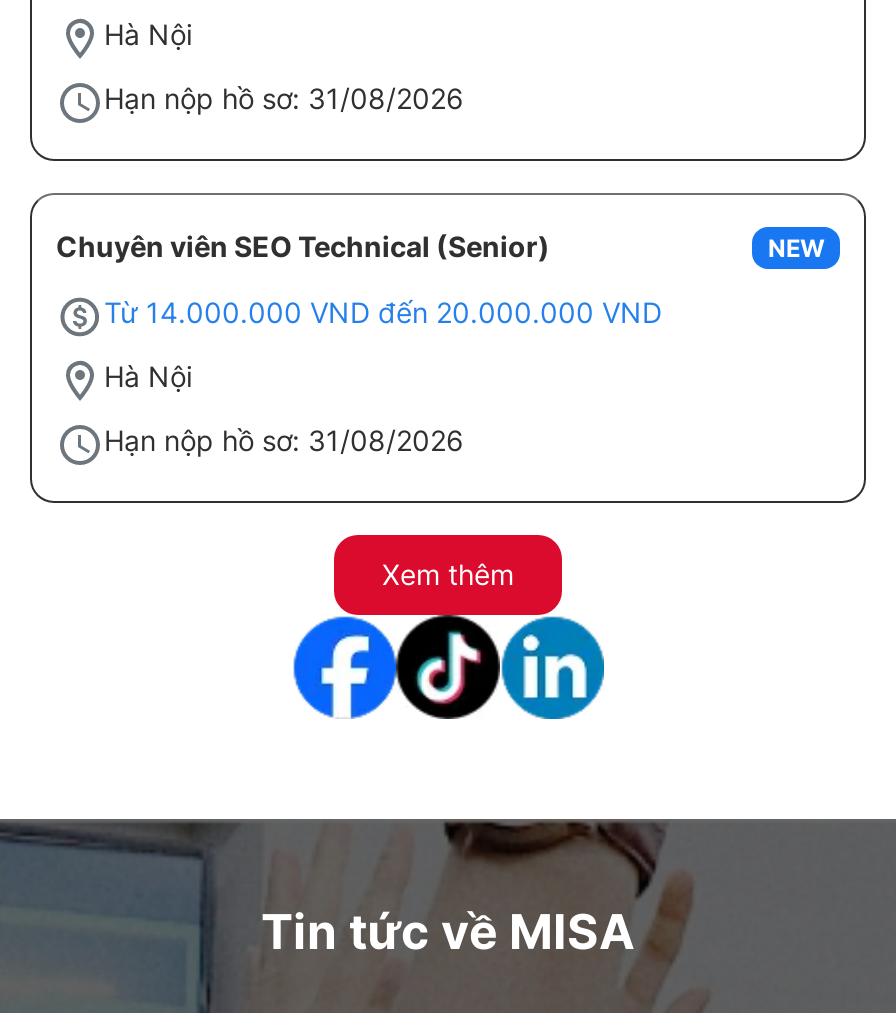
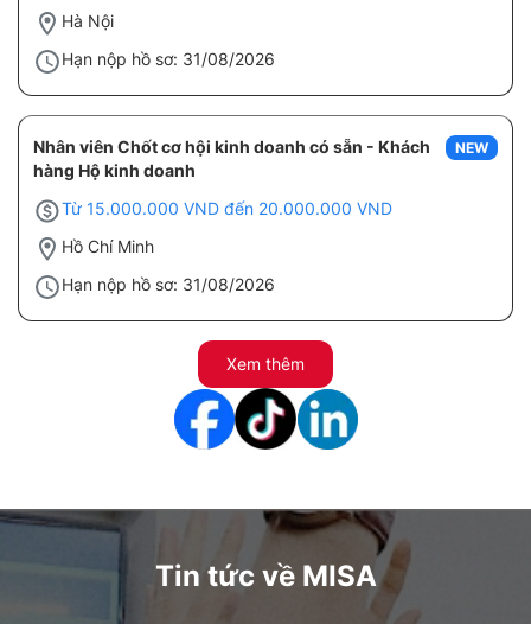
- Chuyên viên SEO Technical (Senior)
+ Nhân viên Chốt cơ hội kinh doanh có sẵn - Khách
+ hàng Hộ kinh doanh

- Từ 14.000.000 VND đến 20.000.000 VND
+ Từ 15.000.000 VND đến 20.000.000 VND

- Hà Nội
+ Hồ Chí Minh
